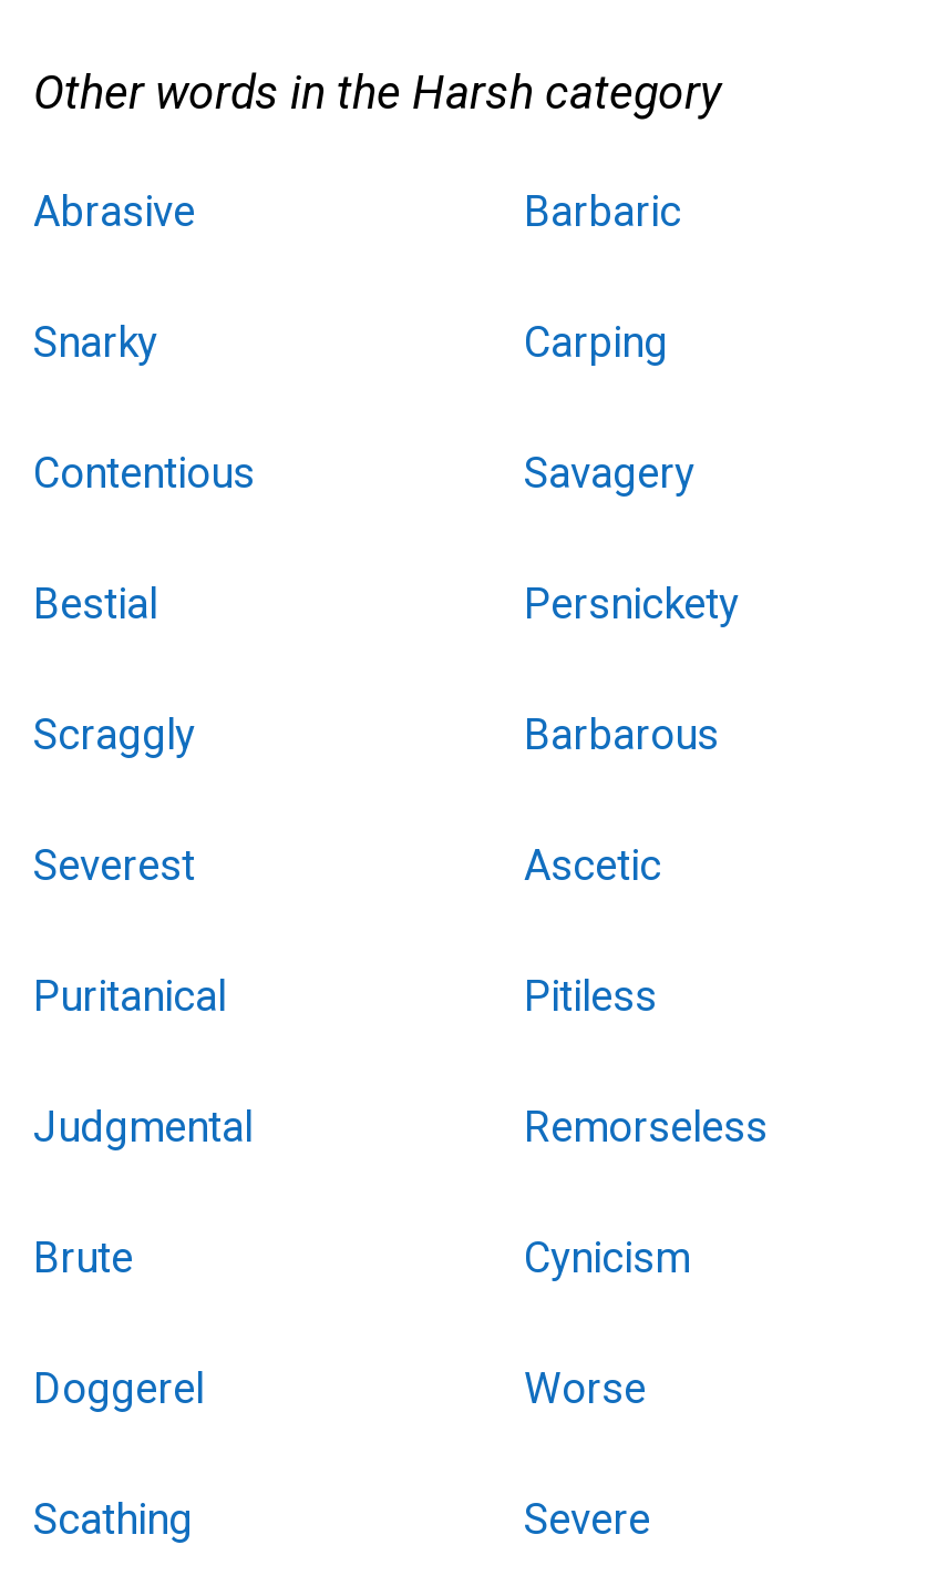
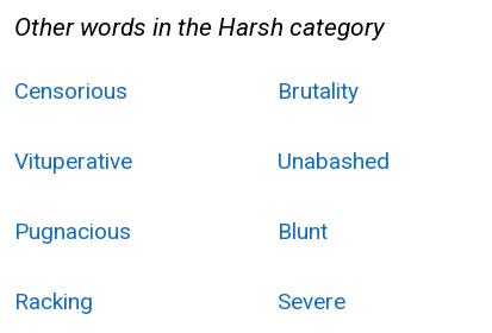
- Abrasive
- Barbaric
- Snarky
- Carping
- Contentious
- Savagery
- Bestial
- Persnickety
- Scraggly
- Barbarous
- Severest
- Ascetic
- Puritanical
- Pitiless
- Judgmental
- Remorseless
- Brute
- Cynicism
- Doggerel
- Worse
- Scathing
+ Censorious
+ Brutality
+ Vituperative
+ Unabashed
+ Pugnacious
+ Blunt
+ Racking
